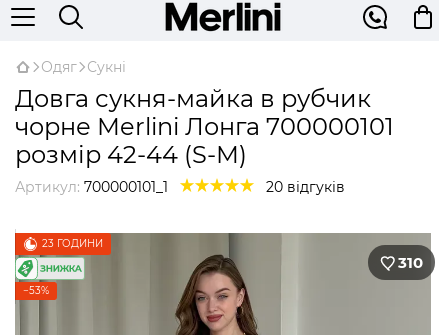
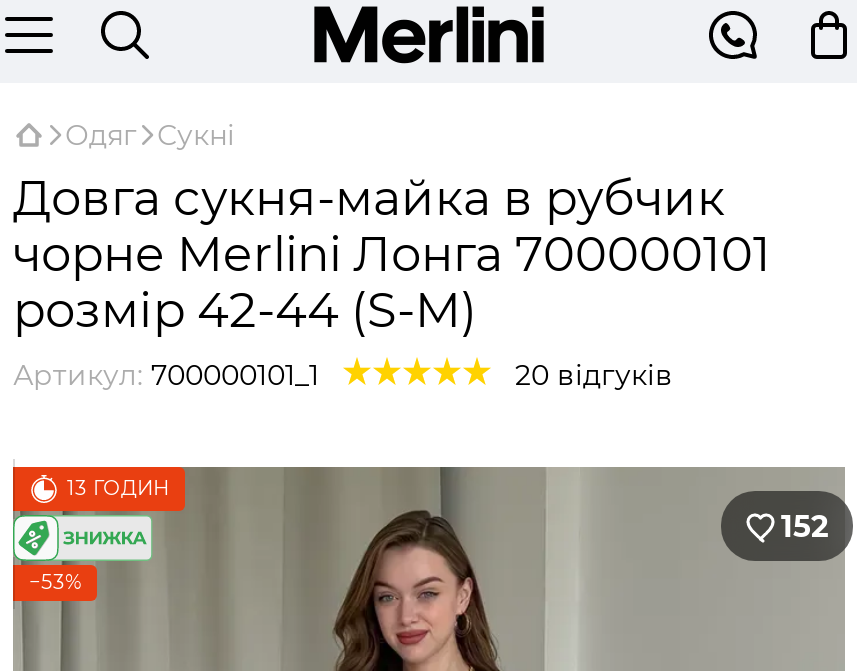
- 23 ГОДИНИ
+ 13 ГОДИН

- 310
+ 152
